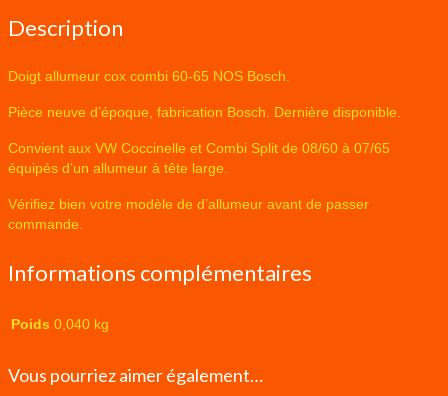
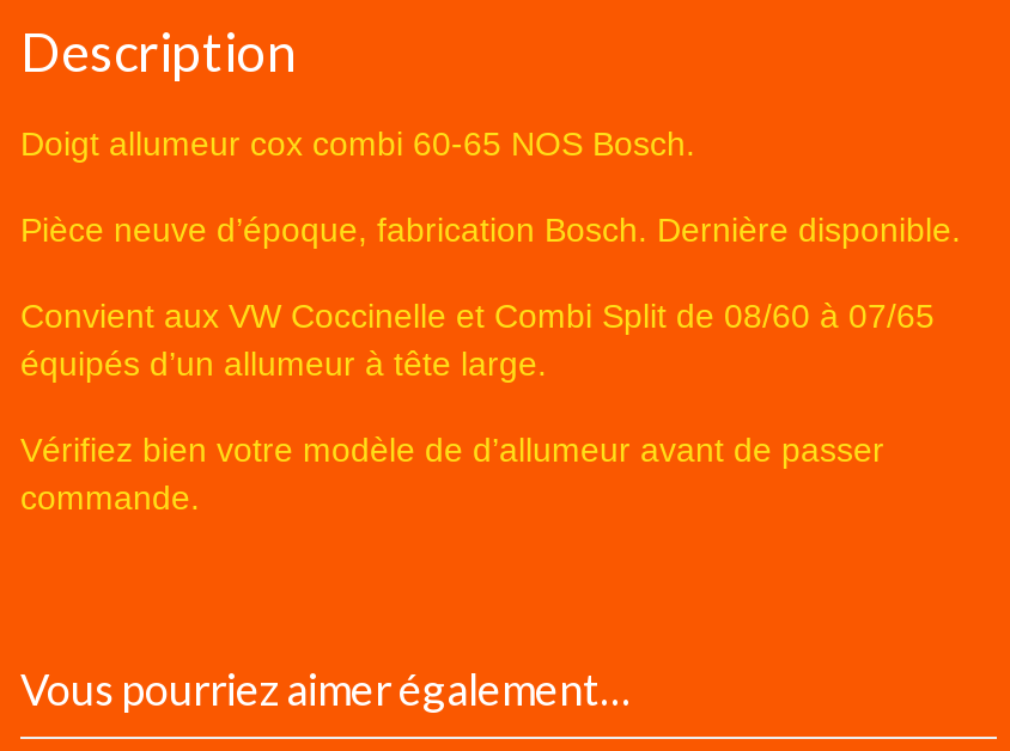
- Informations complémentaires
- Poids 0,040 kg
